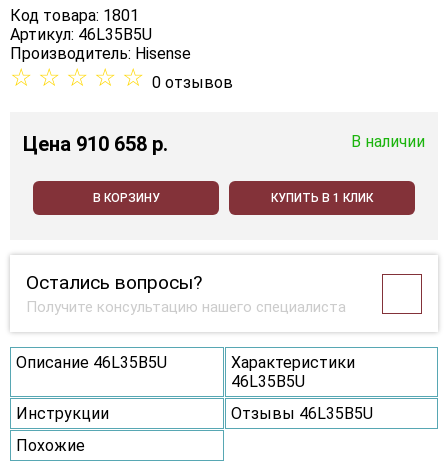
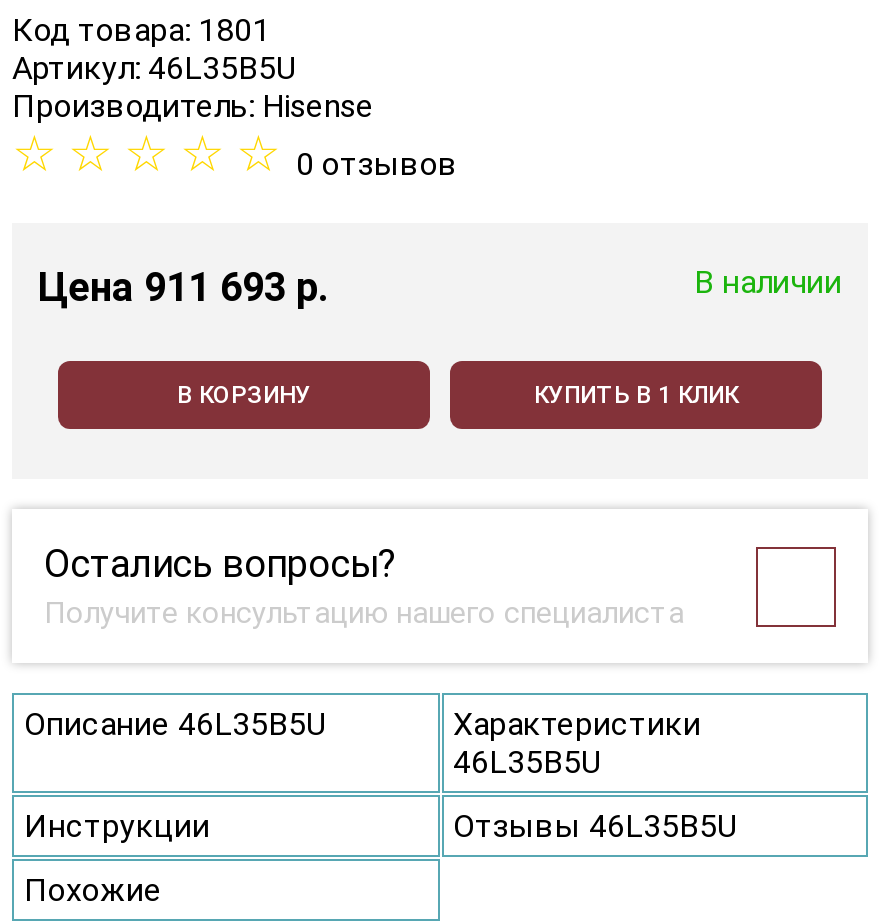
- Цена 910 658 p.
+ Цена 911 693 p.
